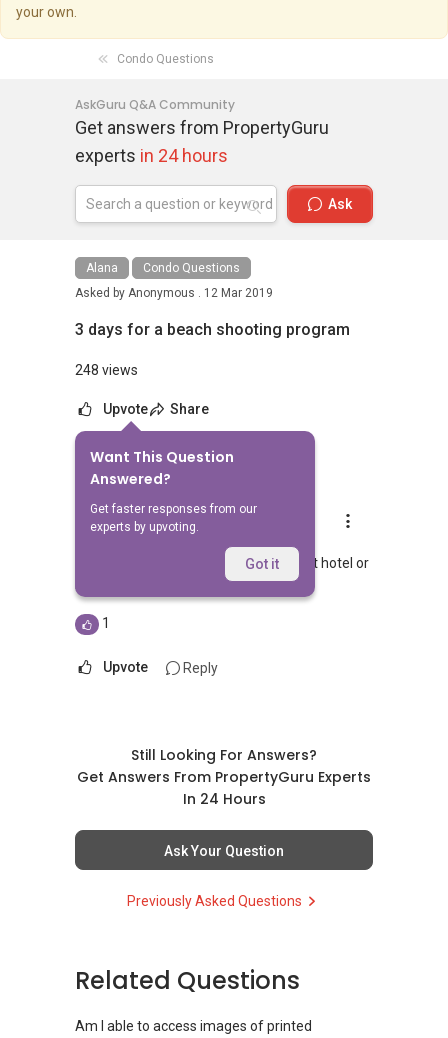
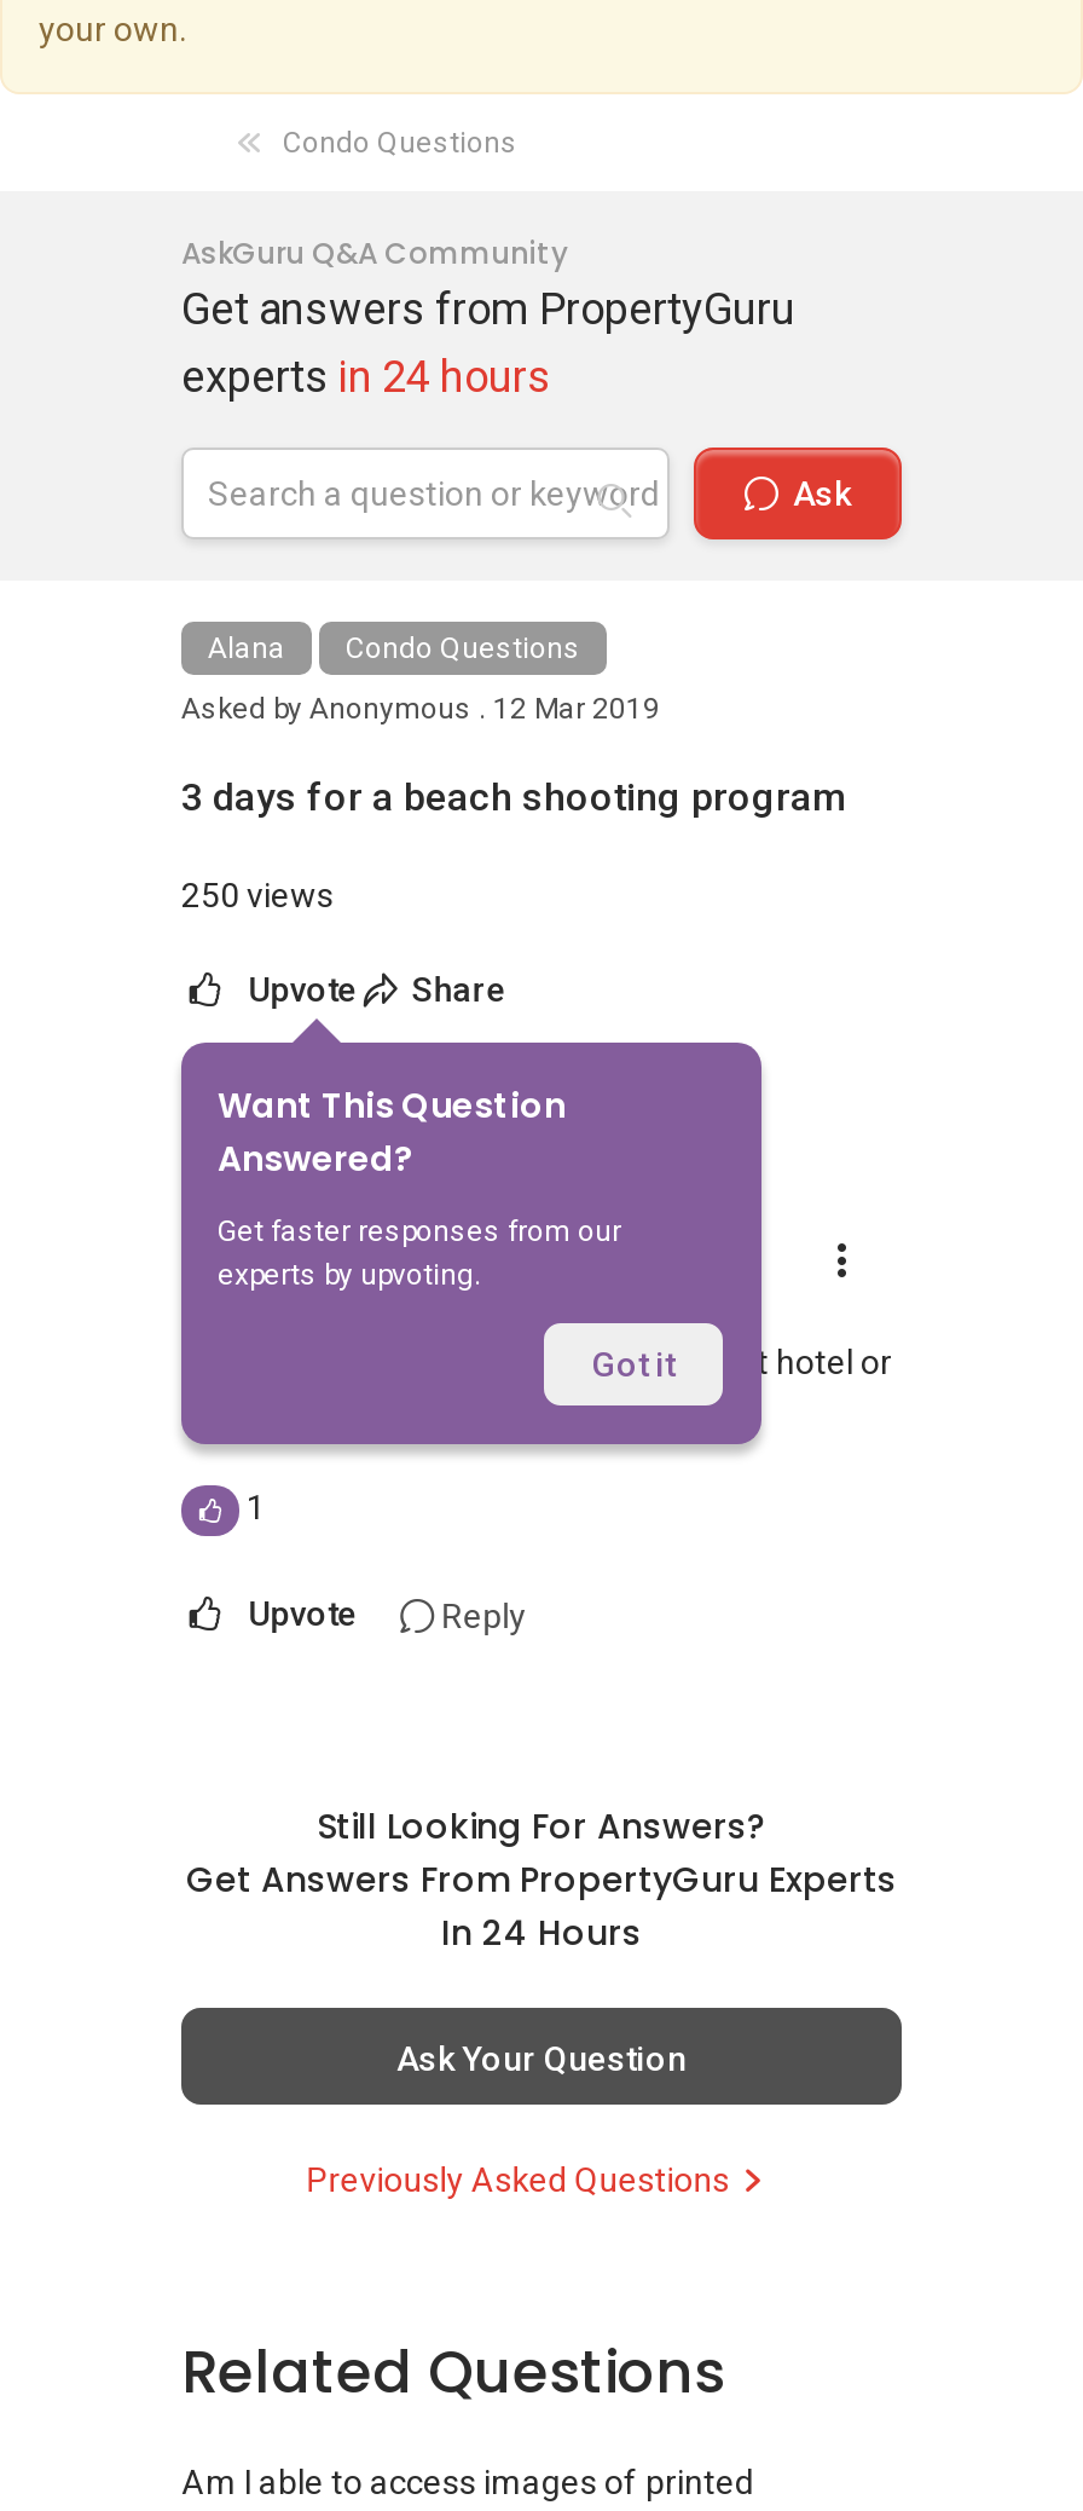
- 248 views
+ 250 views
